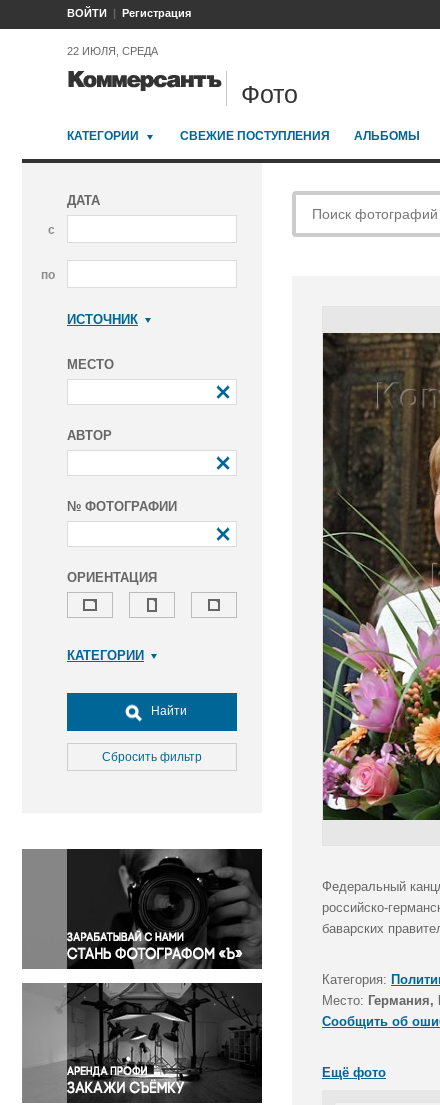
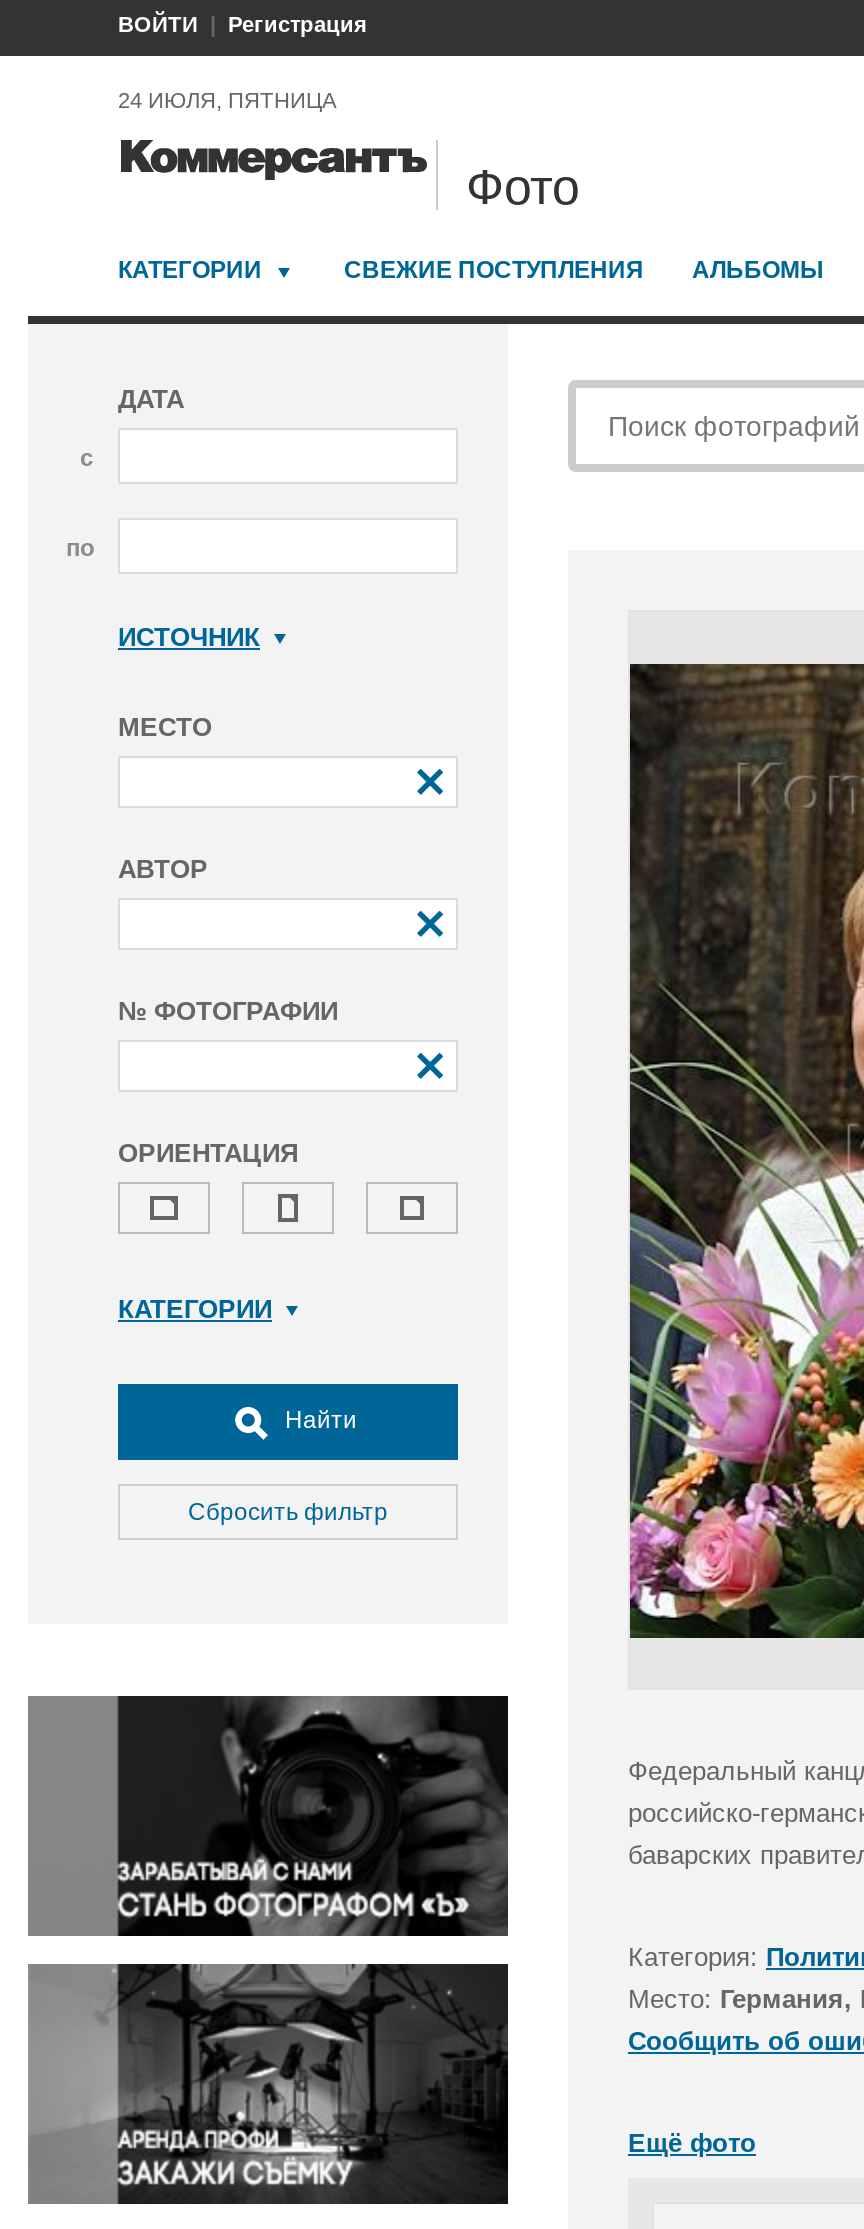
- 22 ИЮЛЯ, СРЕДА
+ 24 ИЮЛЯ, ПЯТНИЦА
